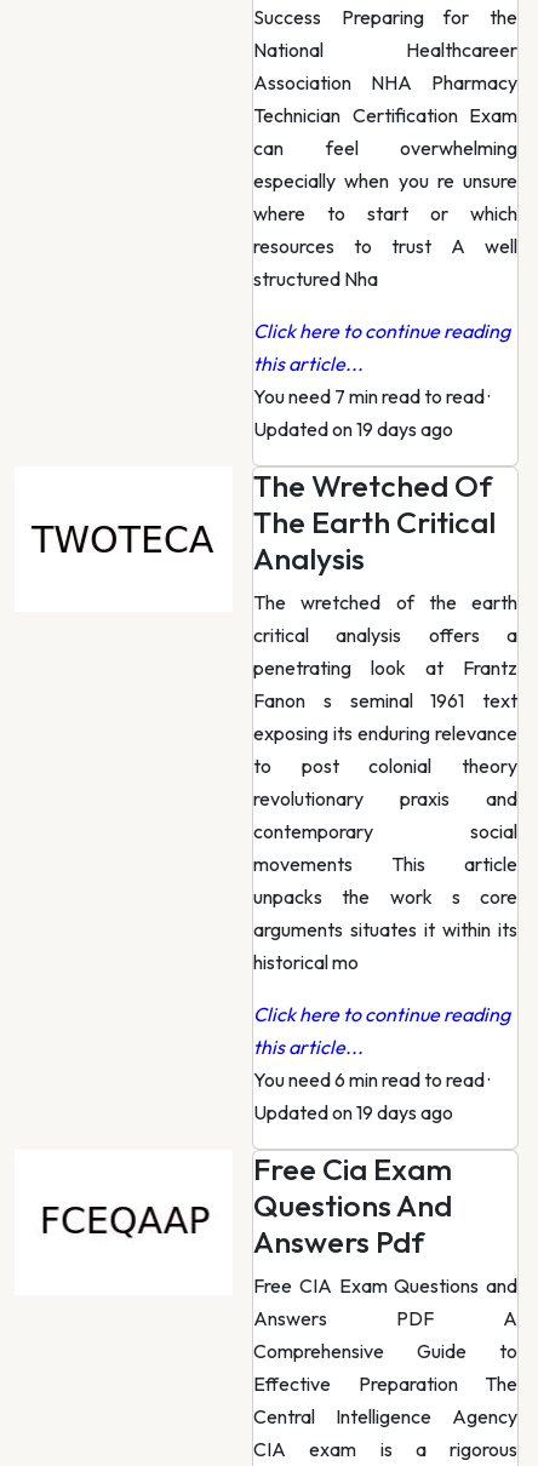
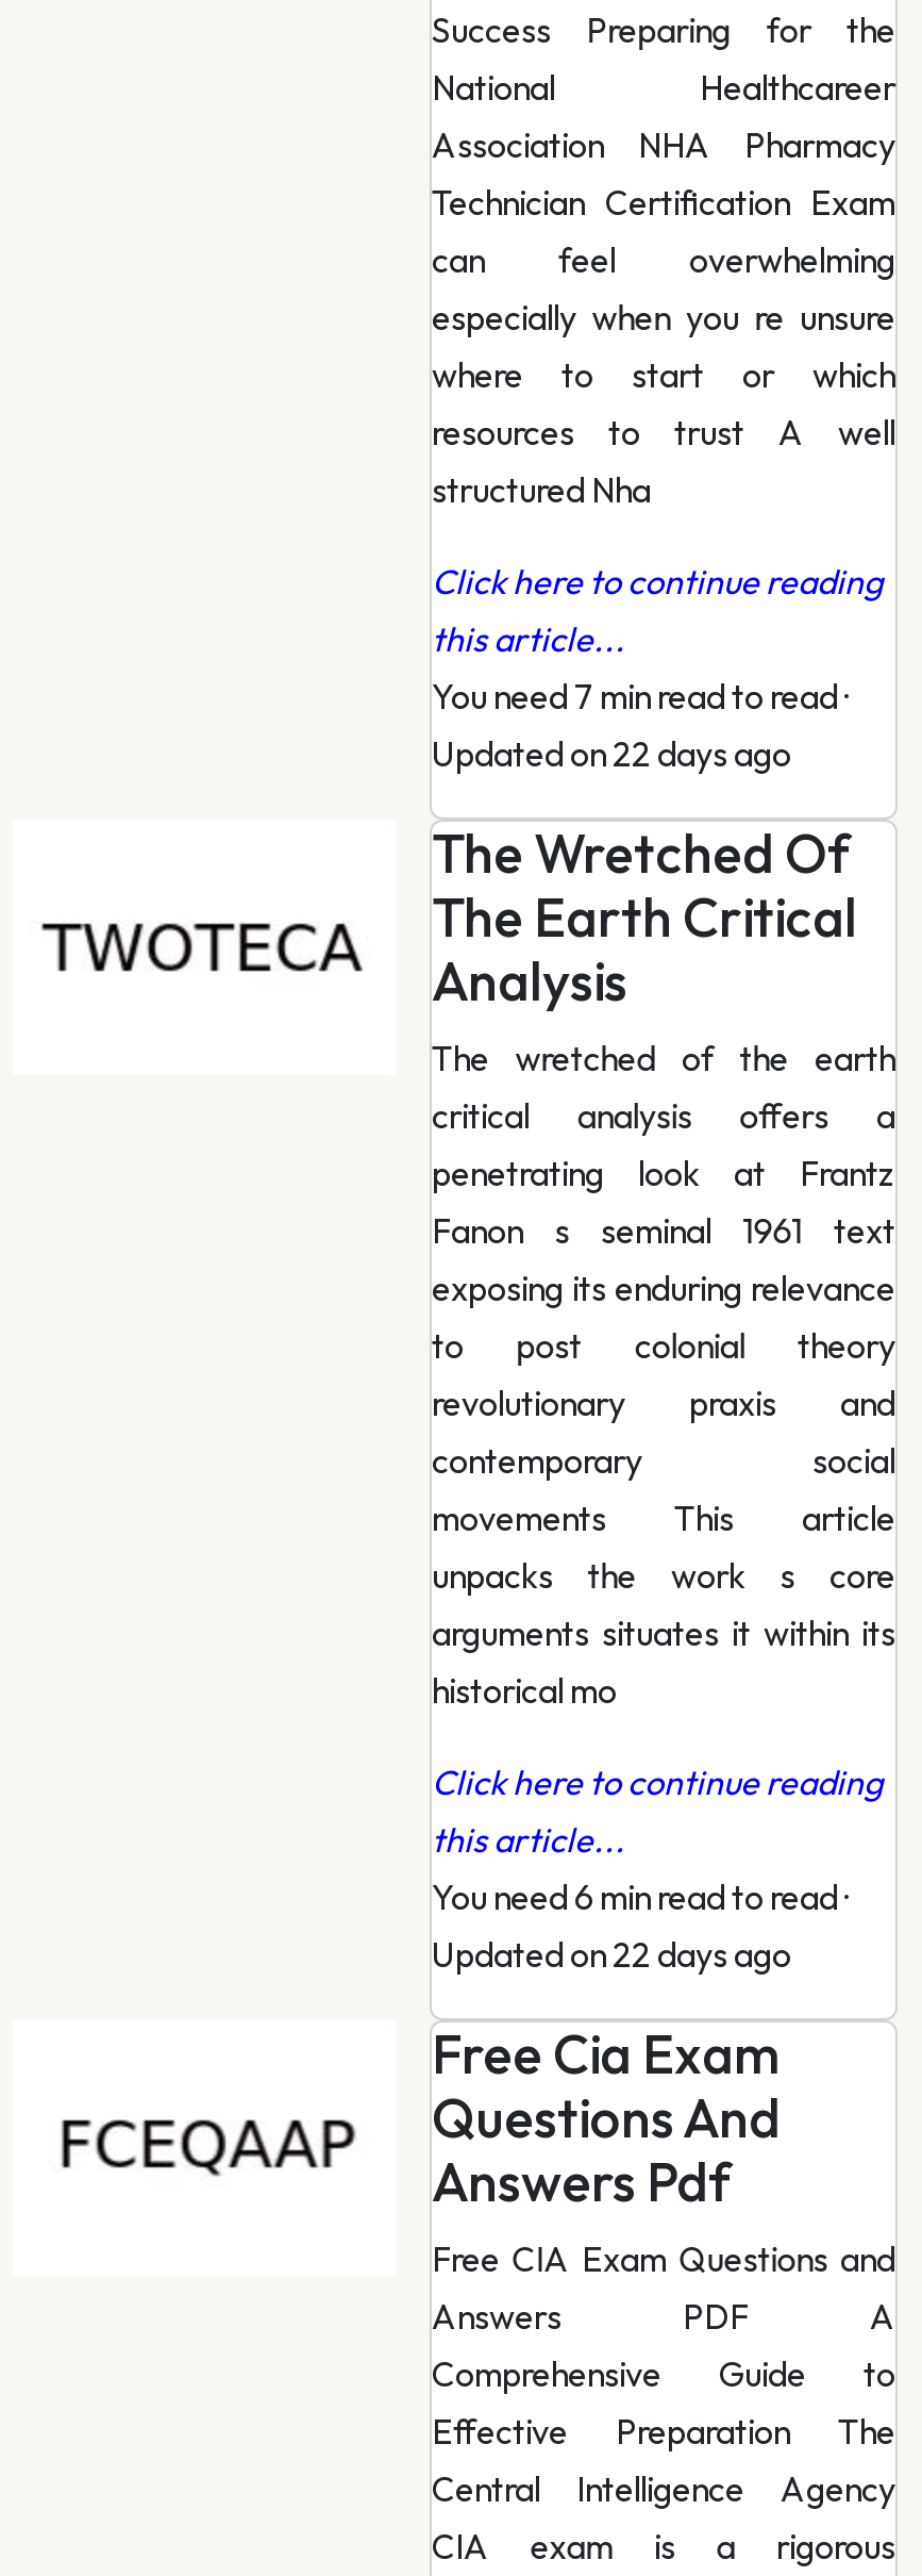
- Updated on 19 days ago
+ Updated on 22 days ago

- Updated on 19 days ago
+ Updated on 22 days ago
